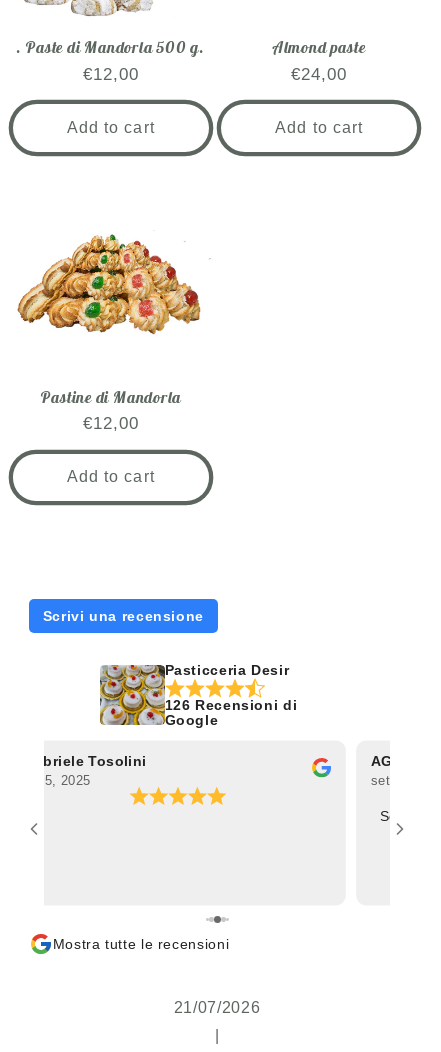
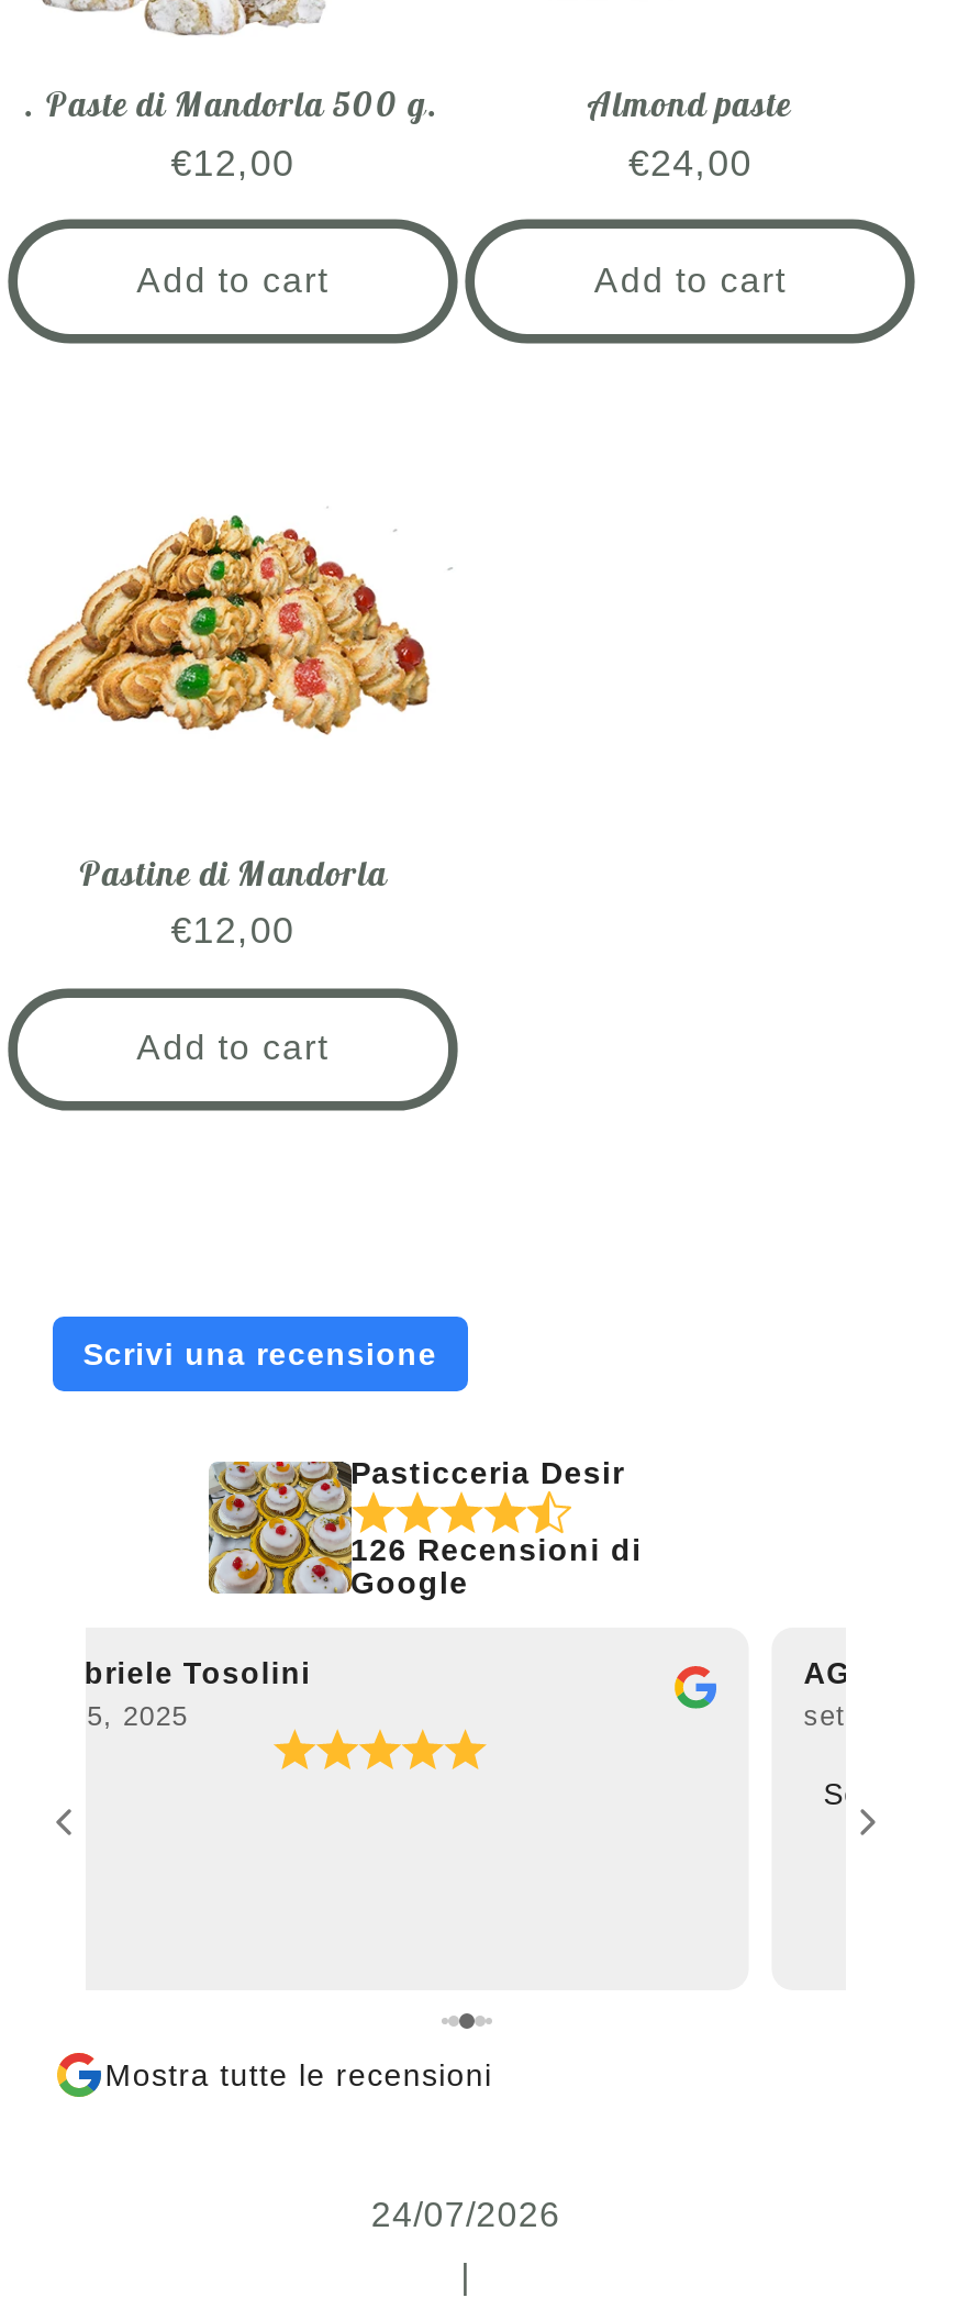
- 21/07/2026
+ 24/07/2026
